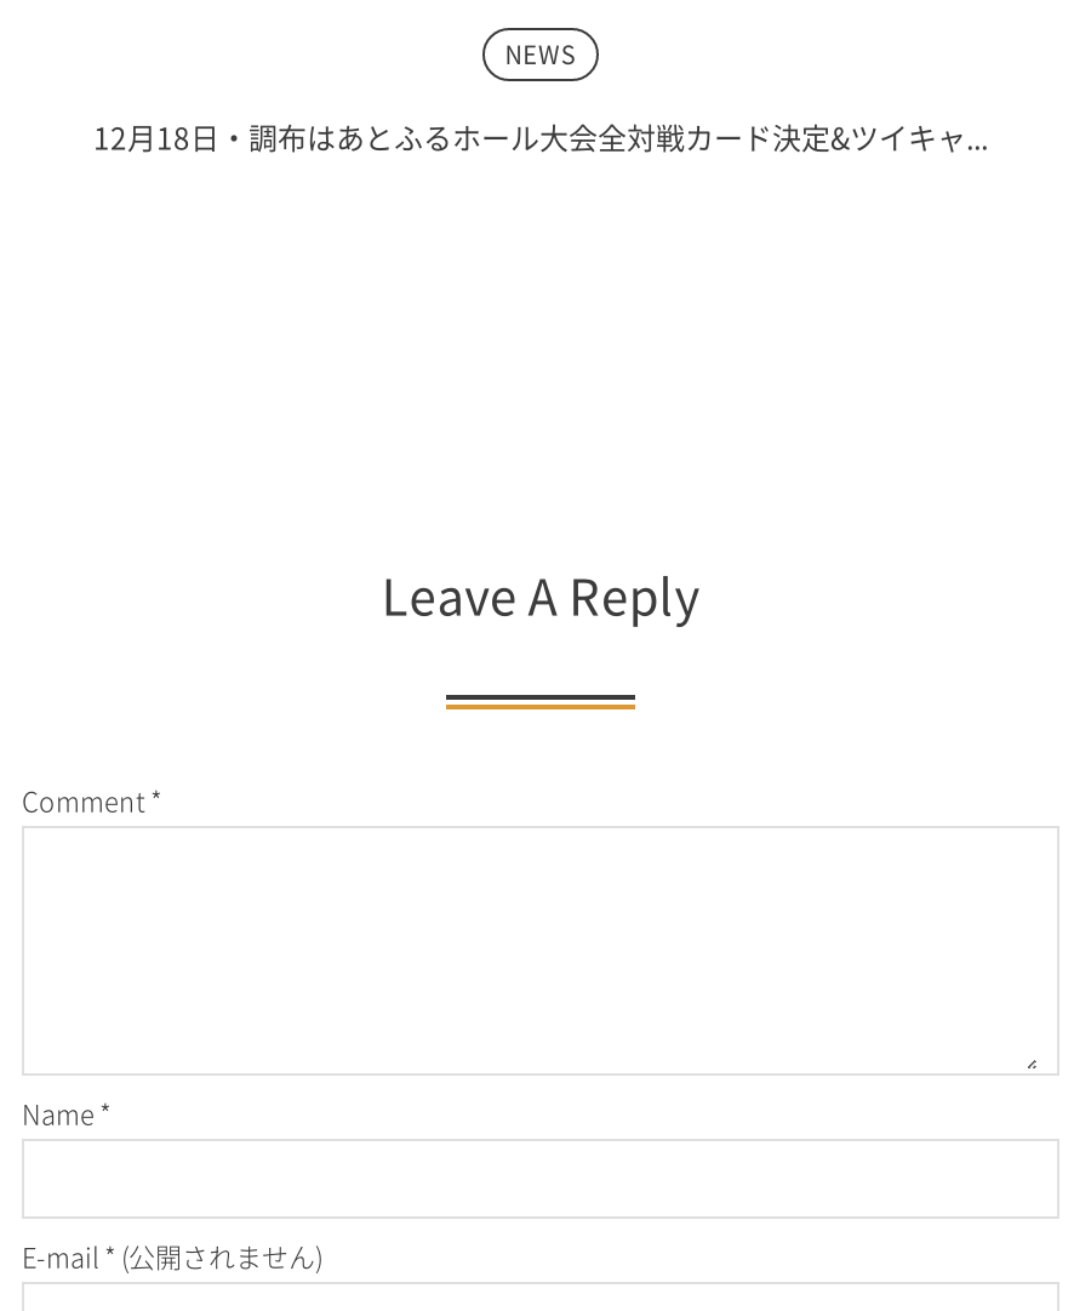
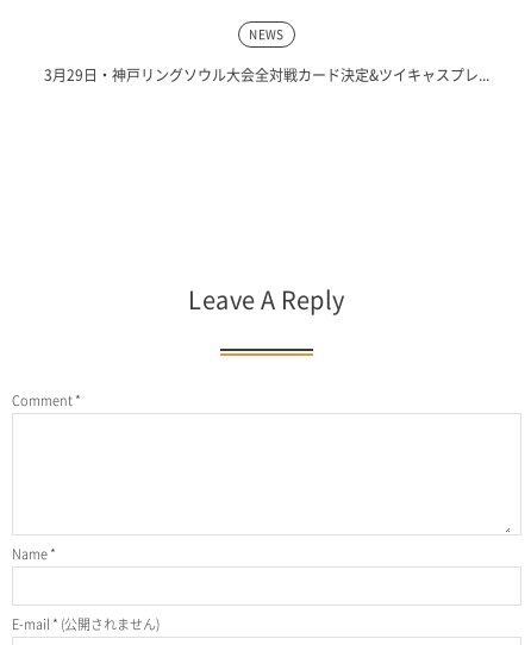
- 12月18日・調布はあとふるホール大会全対戦カード決定&ツイキャ...
+ 3月29日・神戸リングソウル大会全対戦カード決定&ツイキャスプレ...
